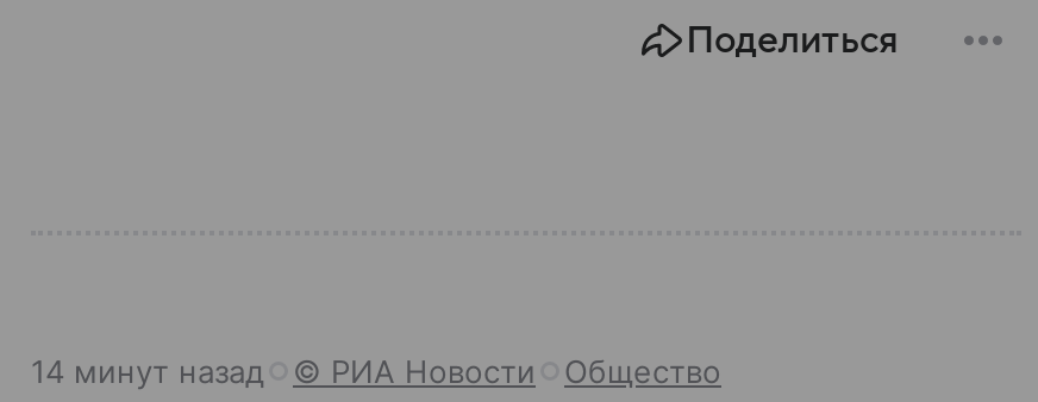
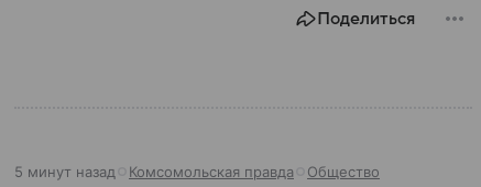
- 14 минут назад
- © РИА Новости
+ 5 минут назад
+ Комсомольская правда
